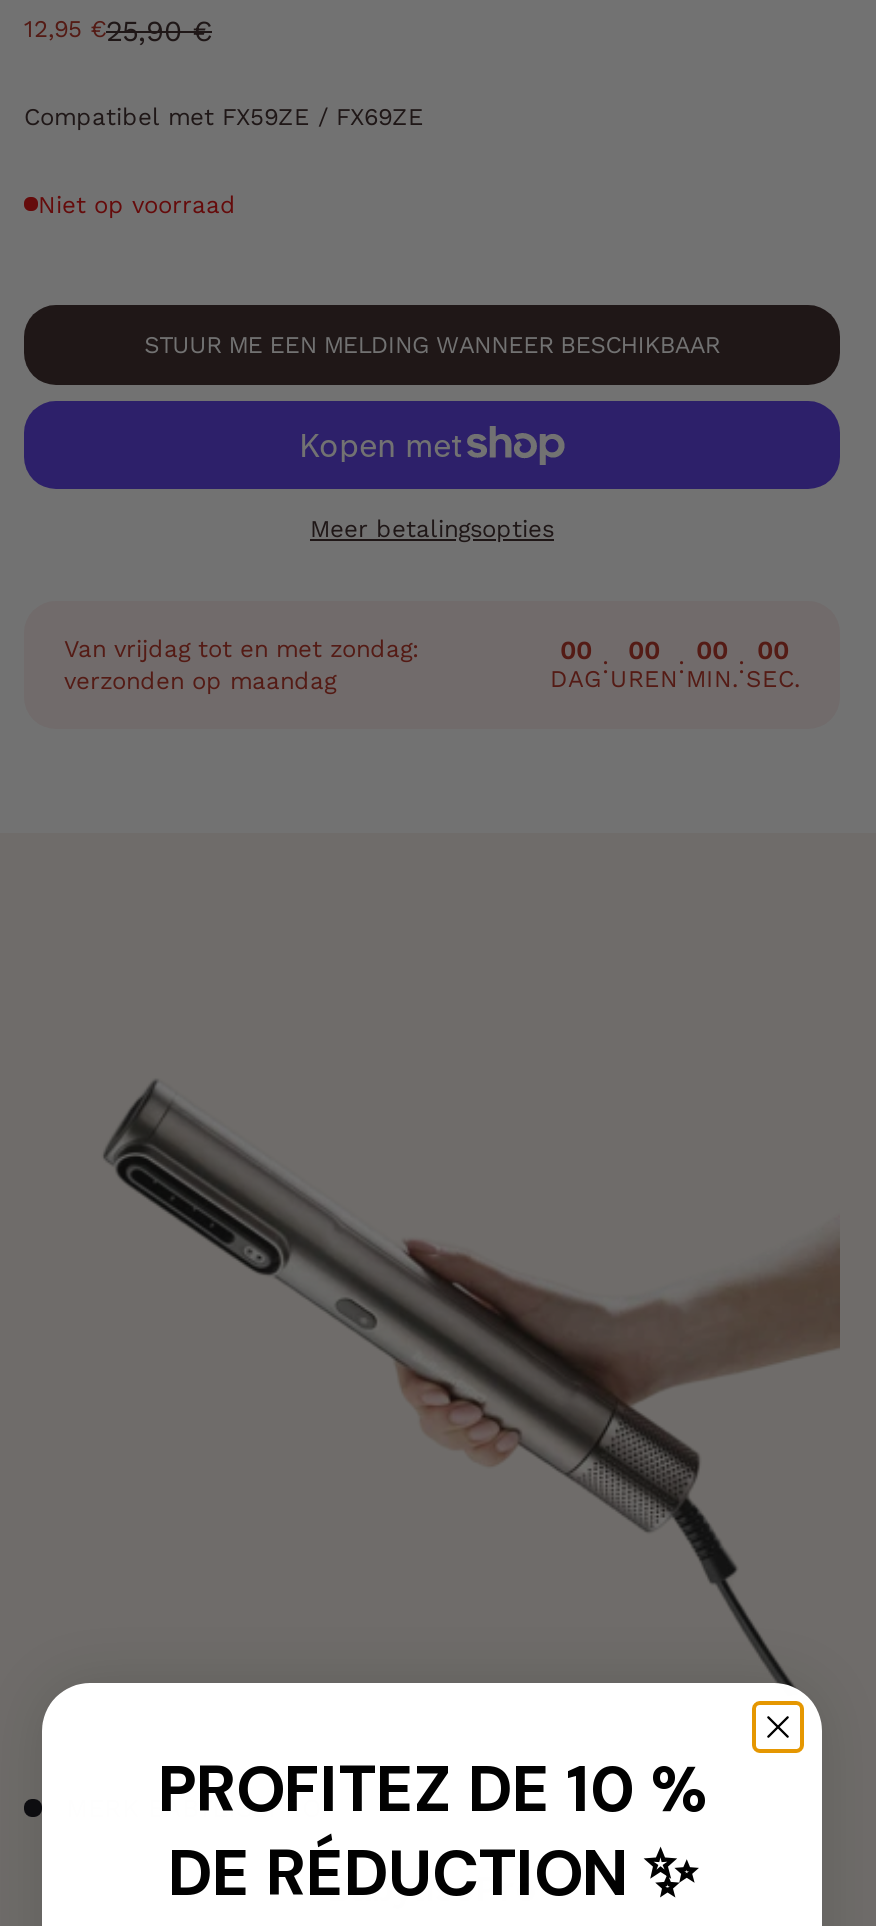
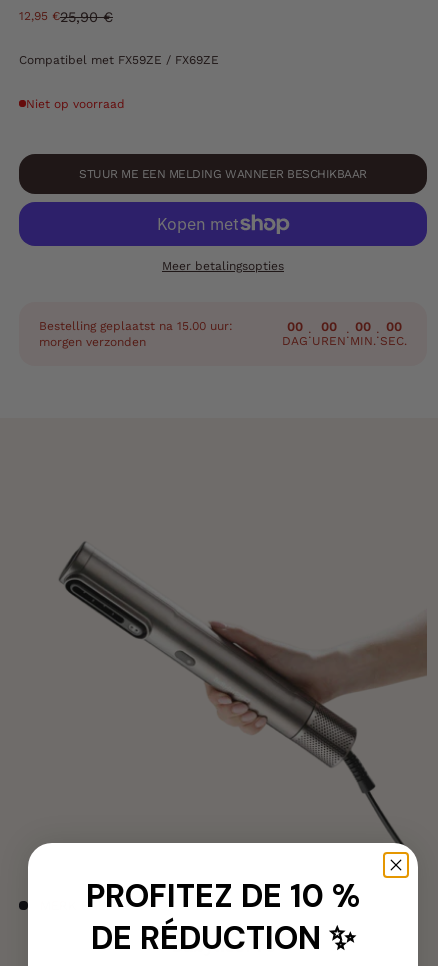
- Van vrijdag tot en met zondag:
- verzonden op maandag
+ Bestelling geplaatst na 15.00 uur:
+ morgen verzonden
